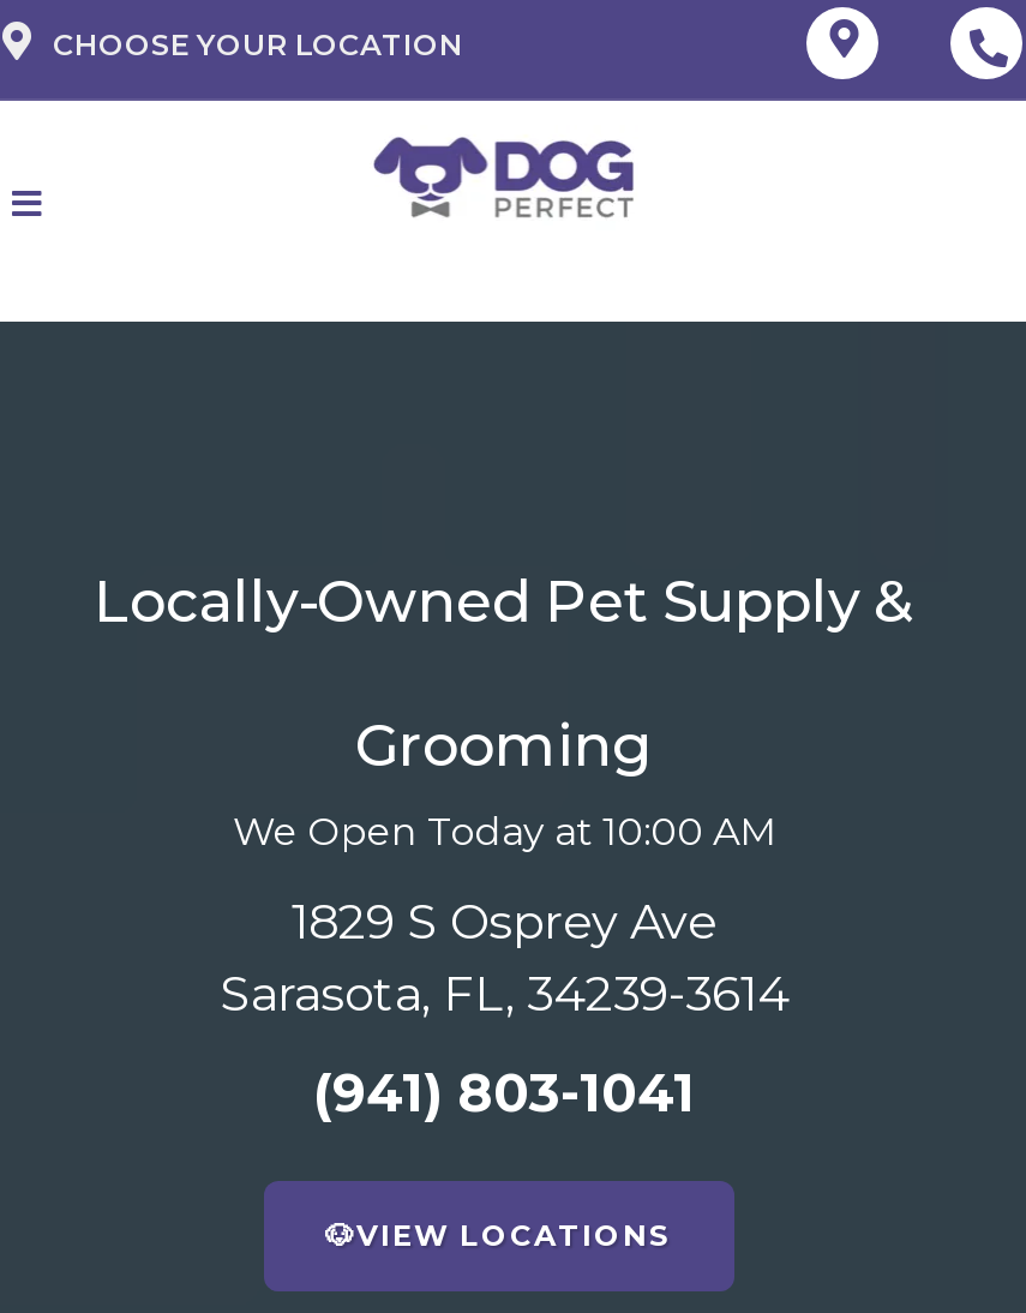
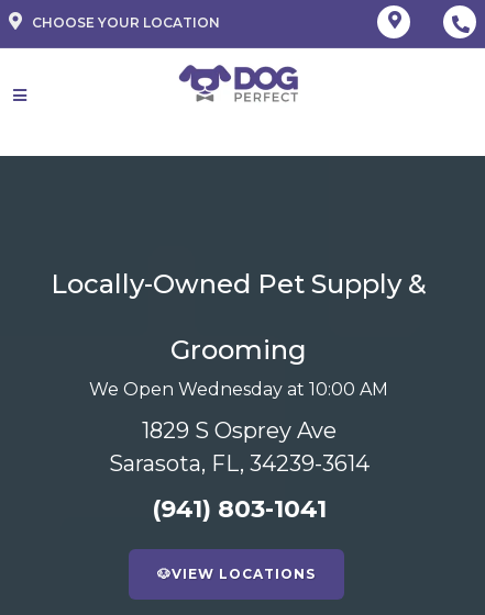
- We Open Today at 10:00 AM
+ We Open Wednesday at 10:00 AM
